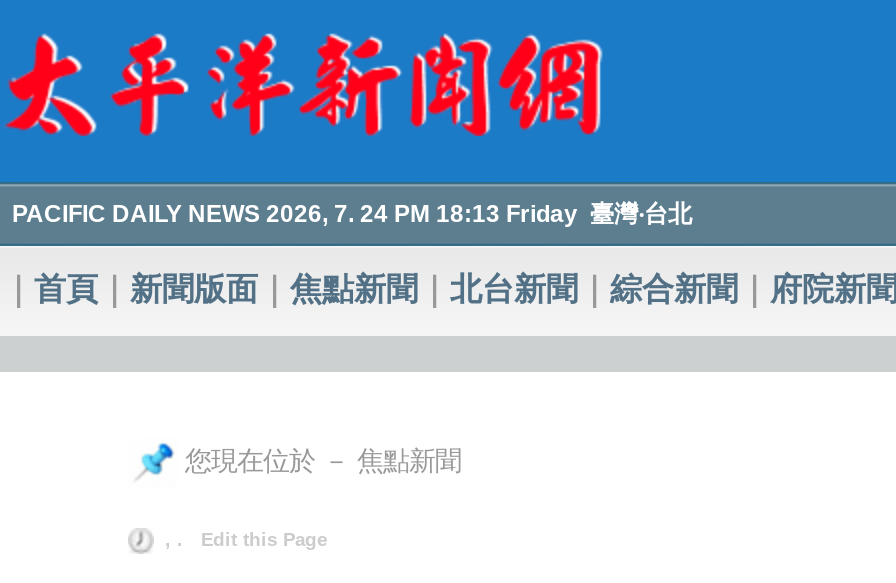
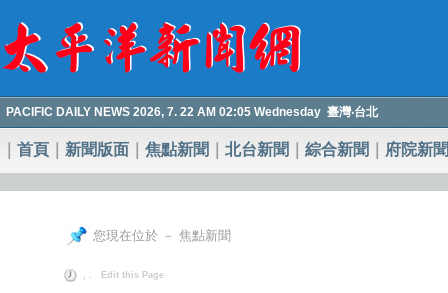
- PACIFIC DAILY NEWS 2026, 7. 24 PM 18:13 Friday 臺灣‧台北
+ PACIFIC DAILY NEWS 2026, 7. 22 AM 02:05 Wednesday 臺灣‧台北
